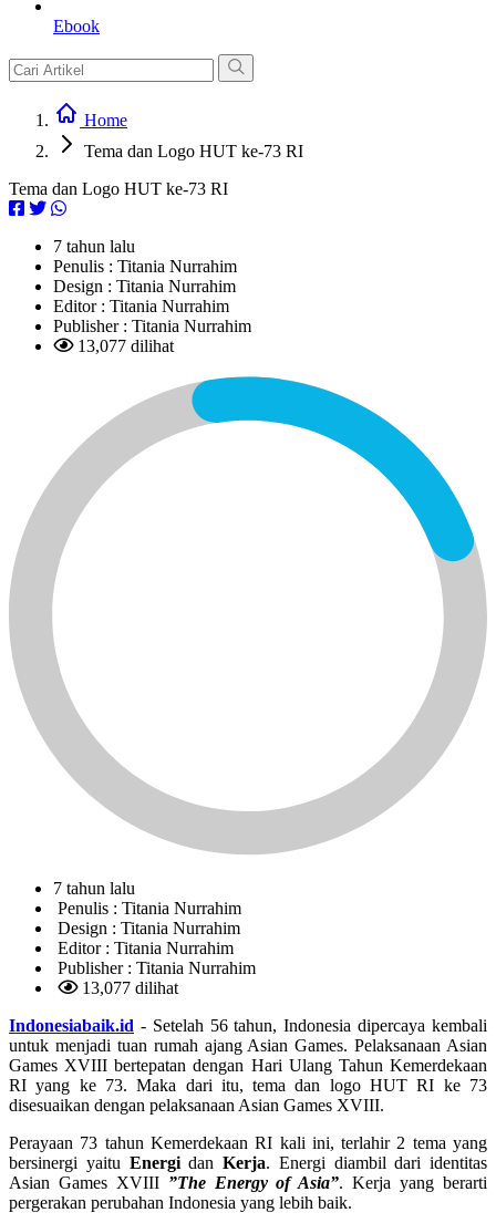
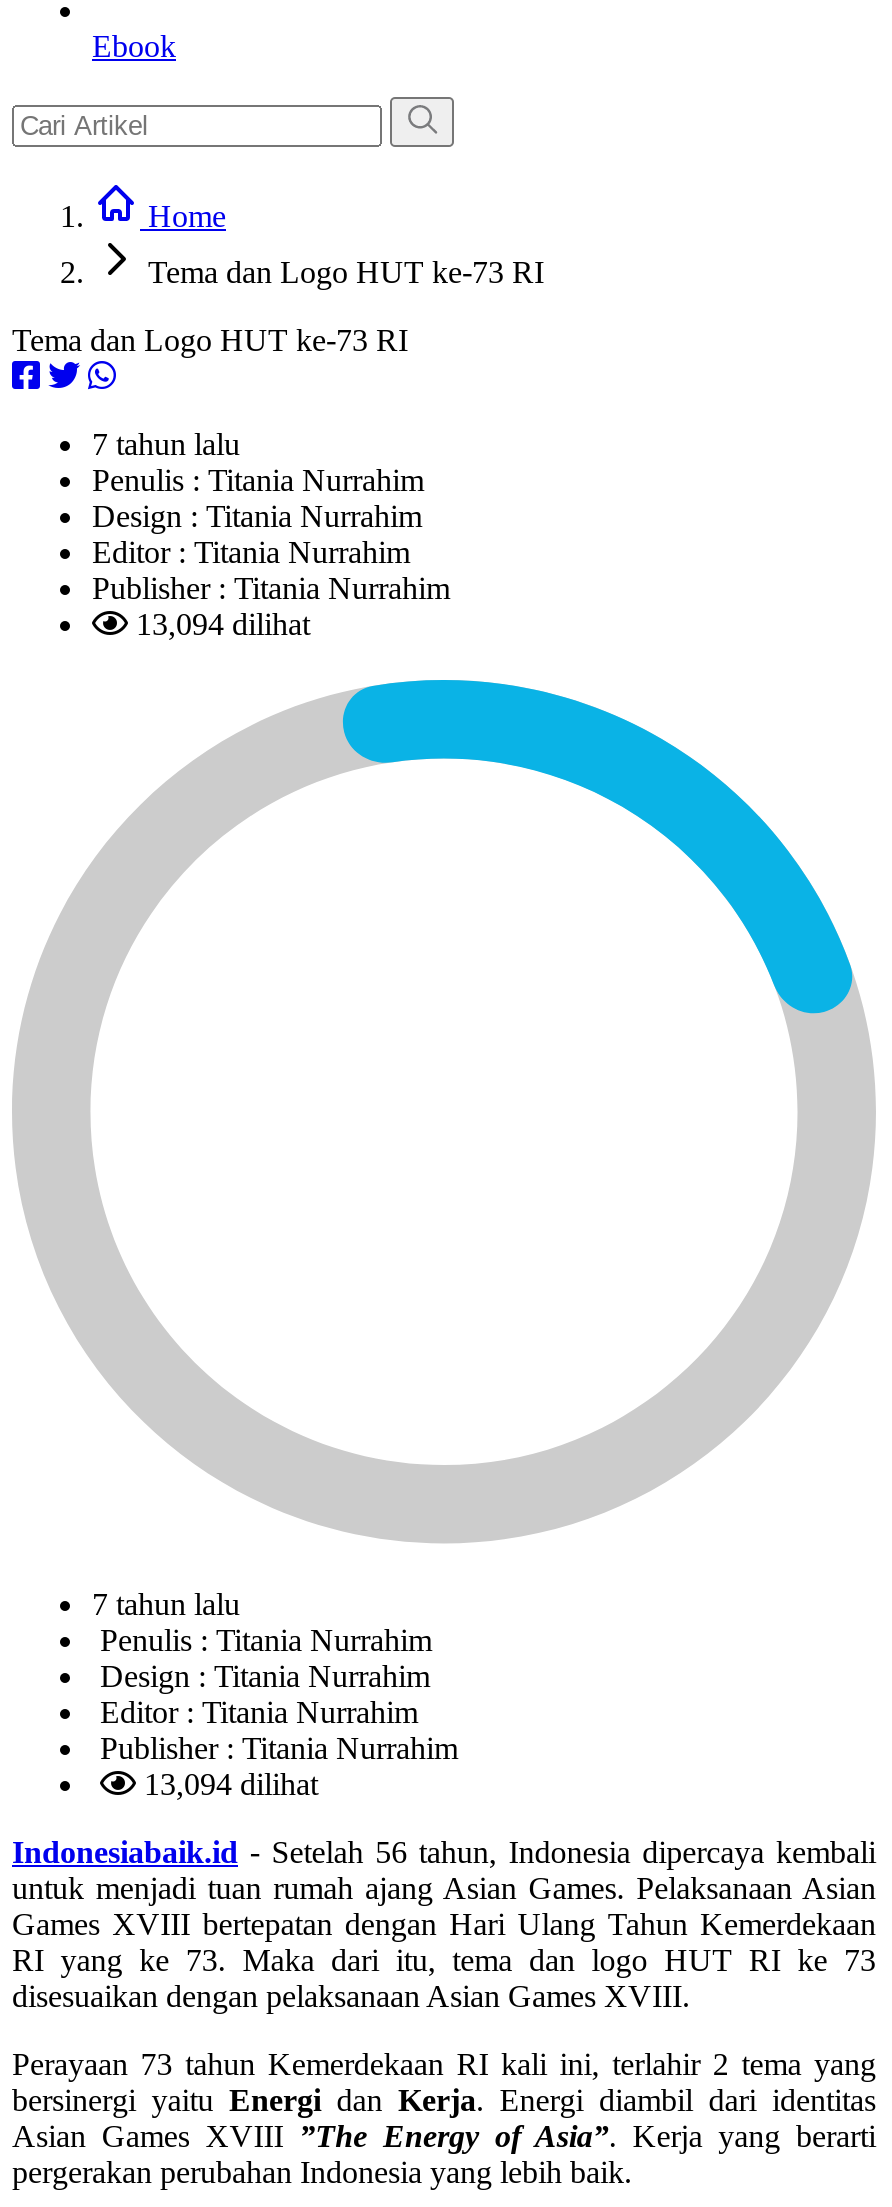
- 13,077 dilihat
+ 13,094 dilihat

- 13,077 dilihat
+ 13,094 dilihat
